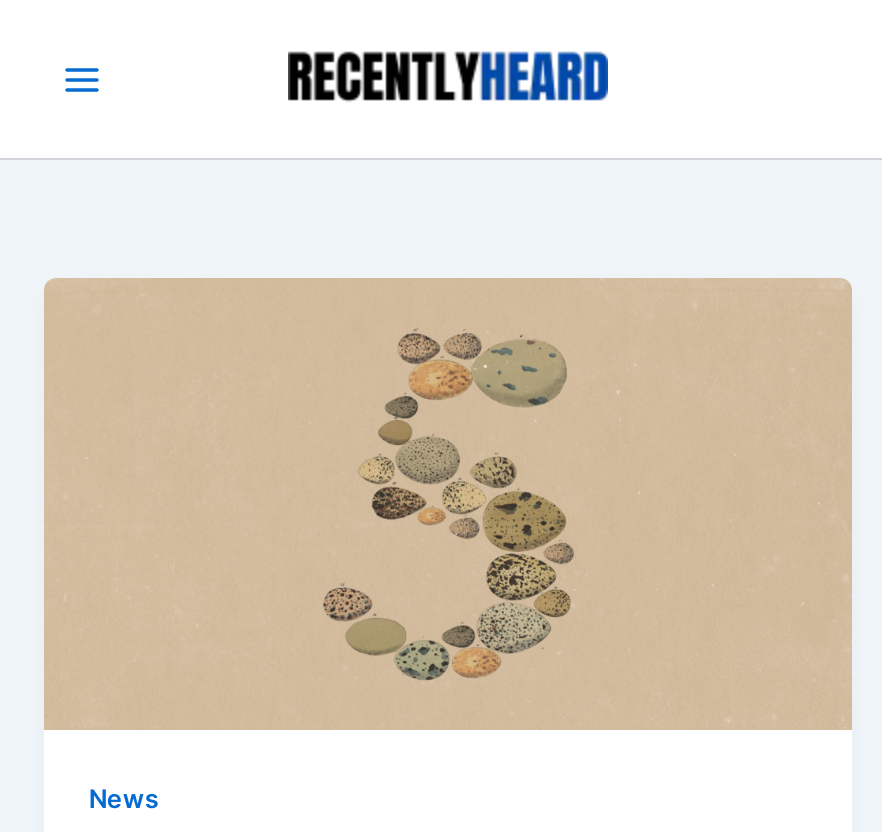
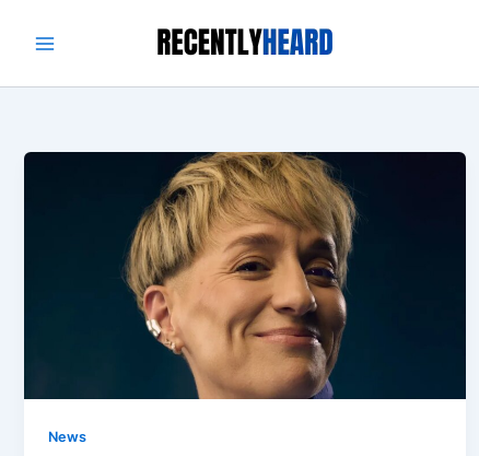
- [image]
+ [image]
